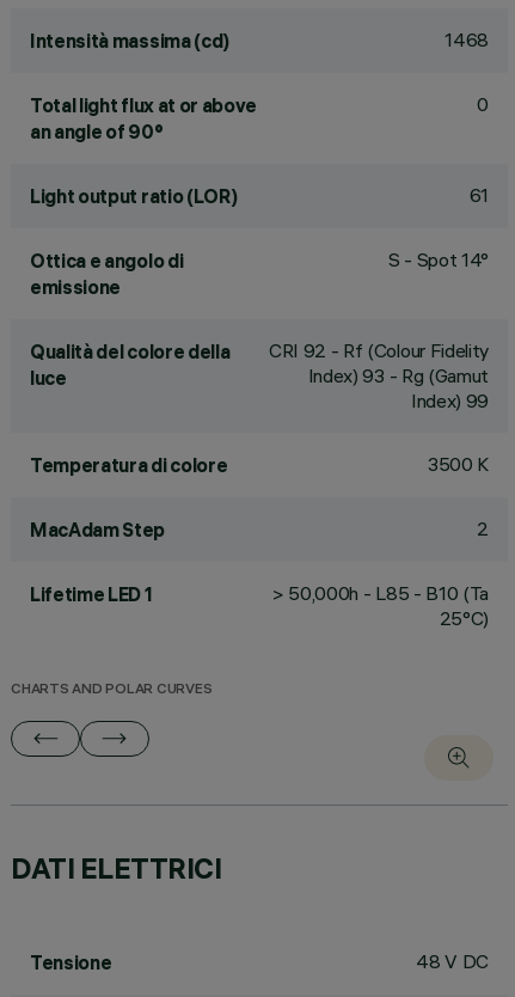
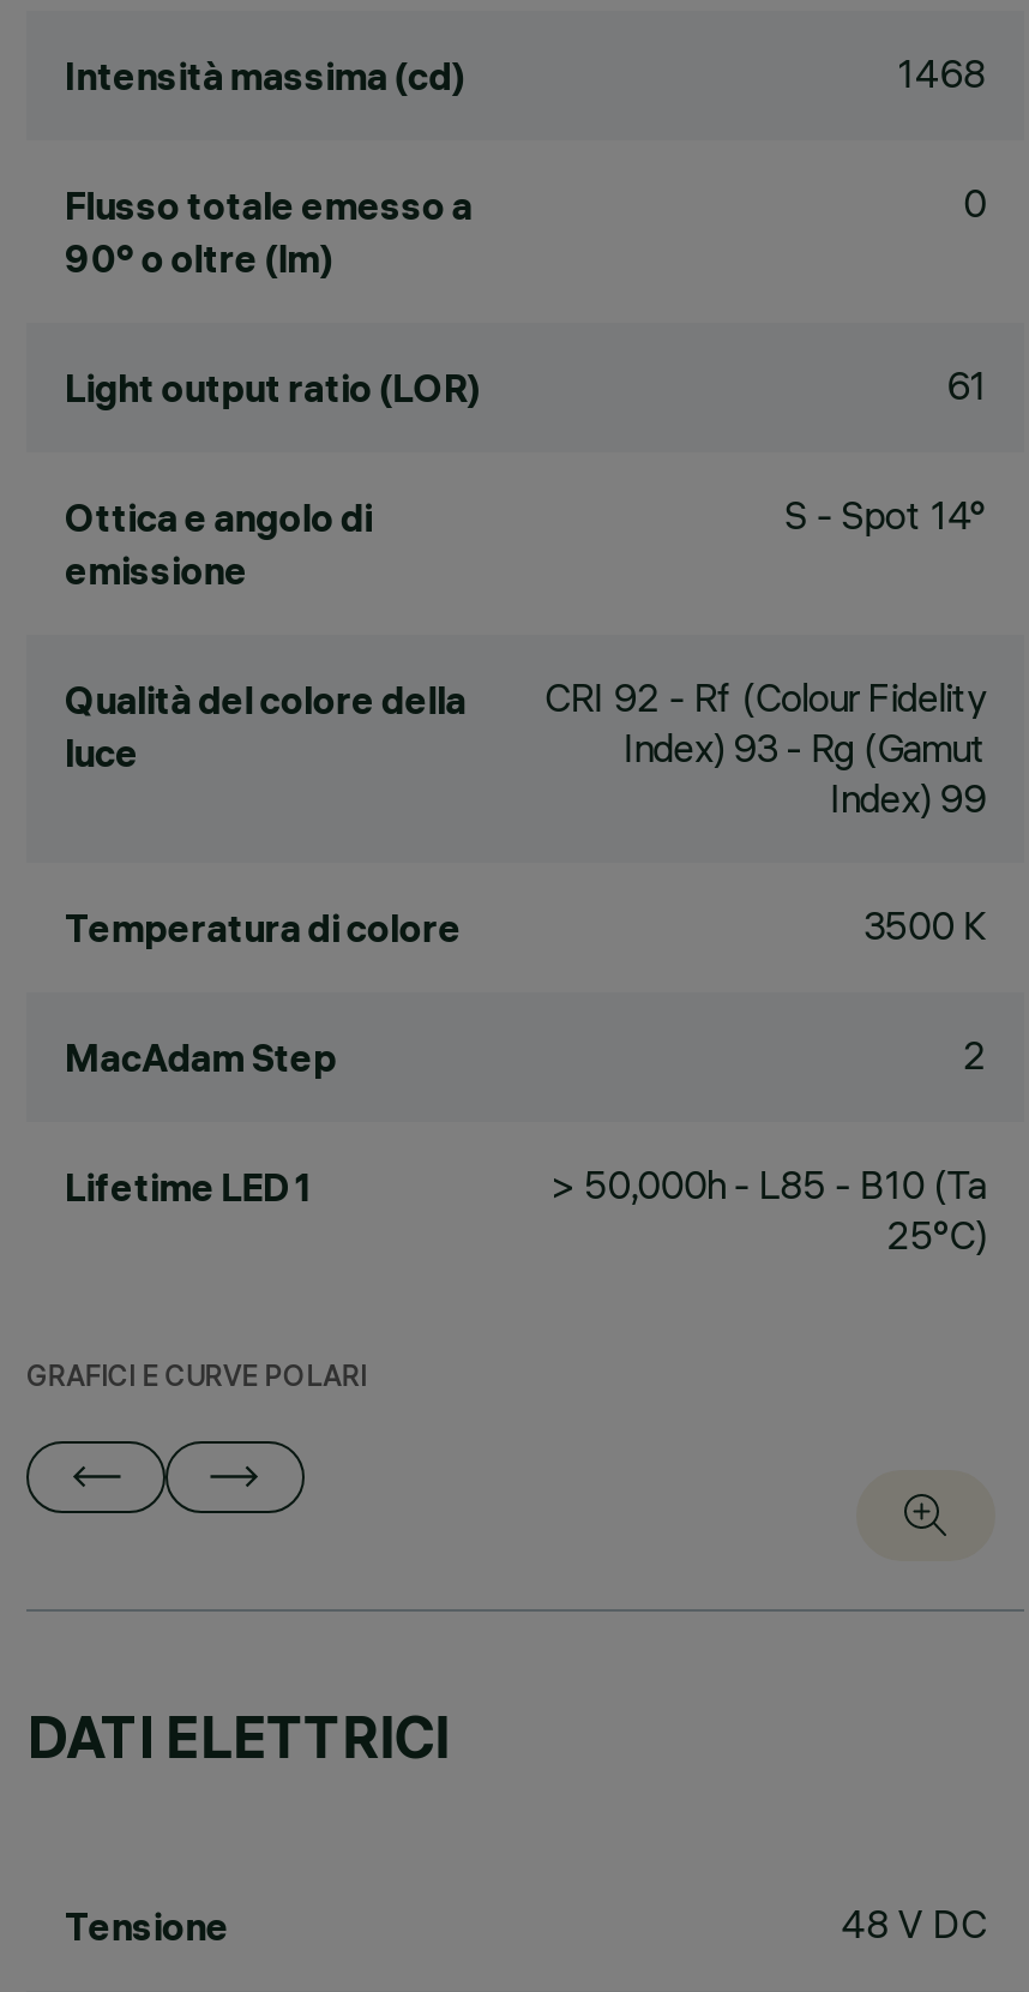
- Total light flux at or above
- an angle of 90°
+ Flusso totale emesso a
+ 90° o oltre (lm)

- CHARTS AND POLAR CURVES
+ GRAFICI E CURVE POLARI
